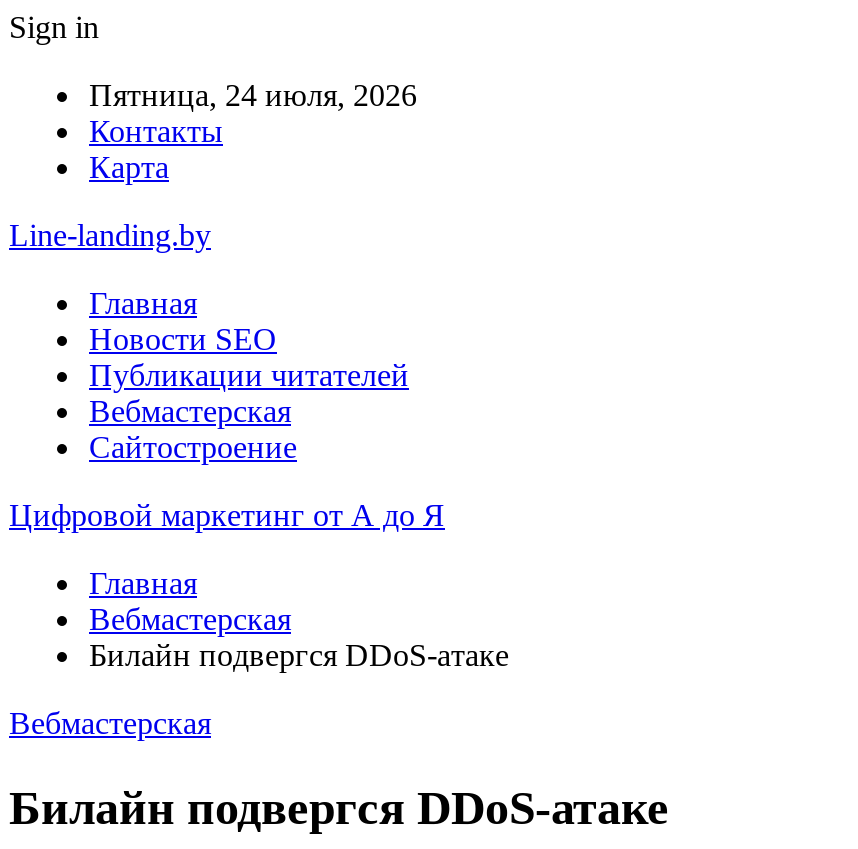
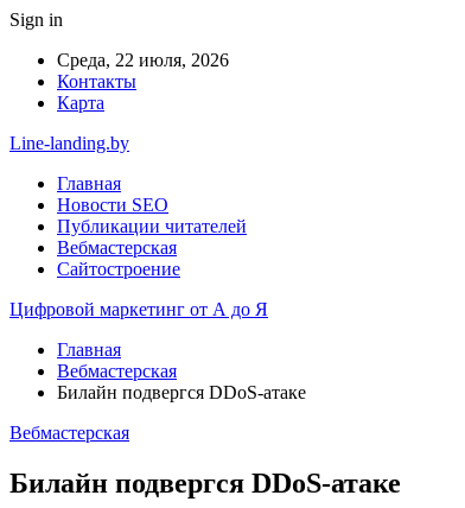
- Пятница, 24 июля, 2026
+ Среда, 22 июля, 2026
